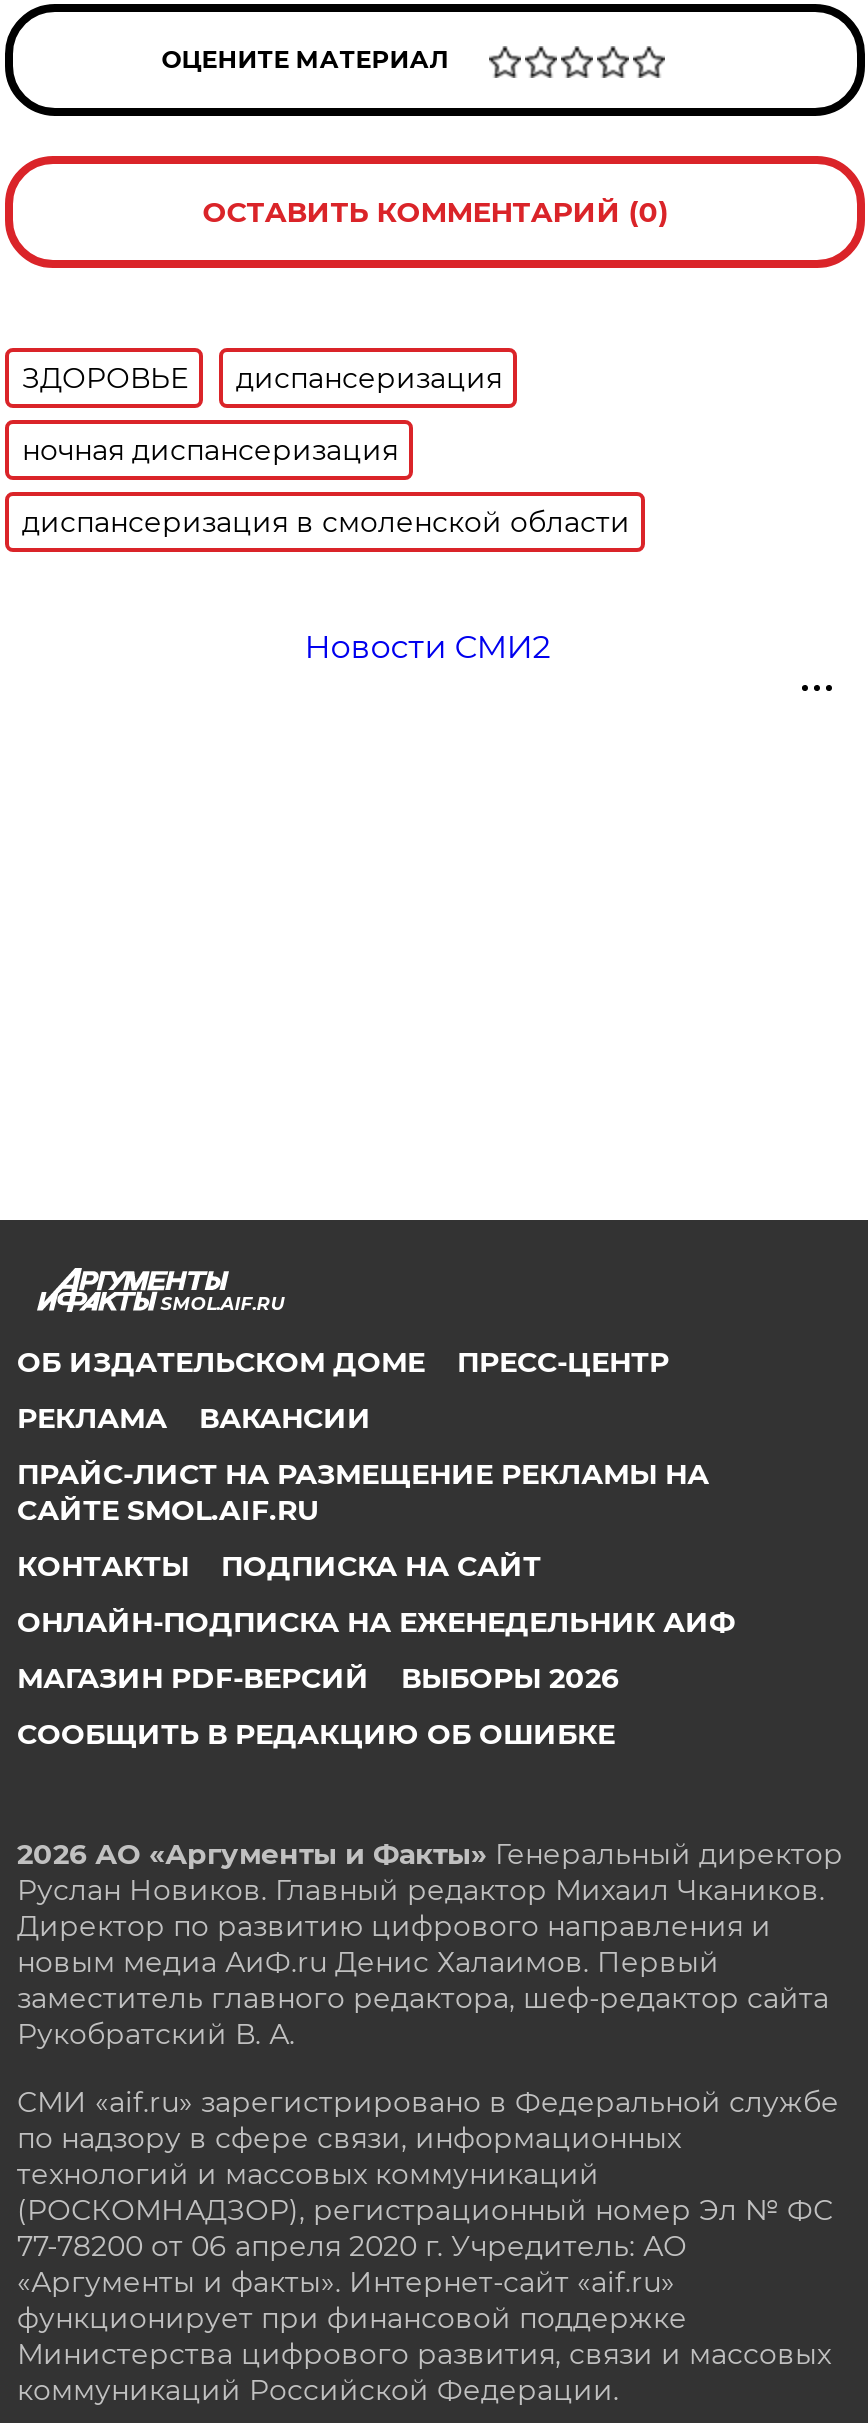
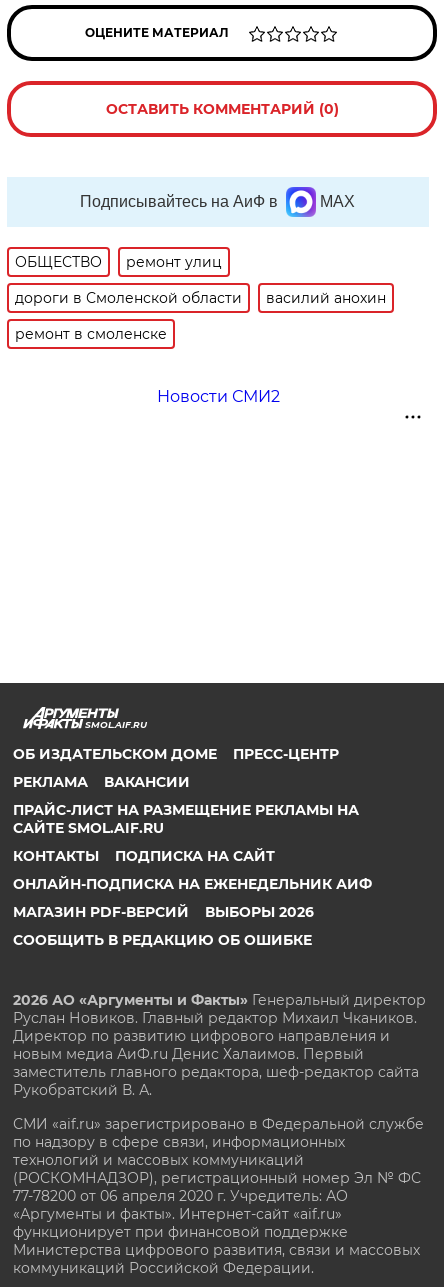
- ЗДОРОВЬЕ
- диспансеризация
- ночная диспансеризация
- диспансеризация в смоленской области
+ Подписывайтесь на АиФ в
+ MAX
+ ОБЩЕСТВО
+ ремонт улиц
+ дороги в Смоленской области
+ василий анохин
+ ремонт в смоленске
